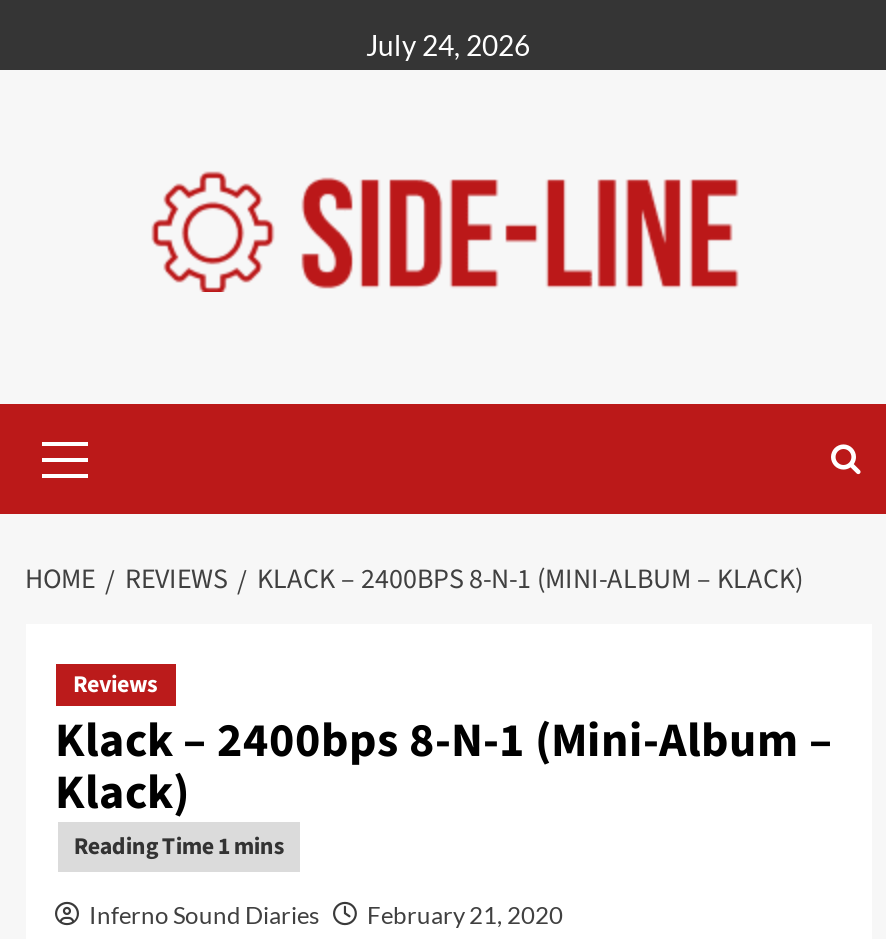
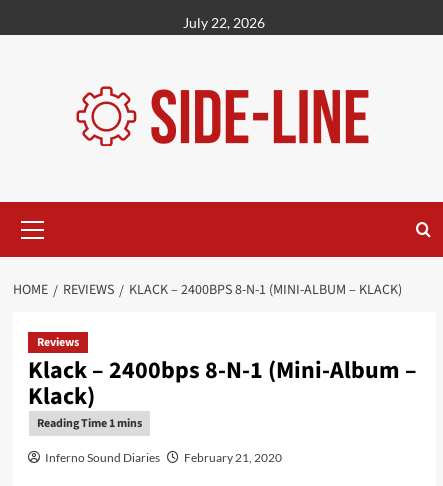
- July 24, 2026
+ July 22, 2026
